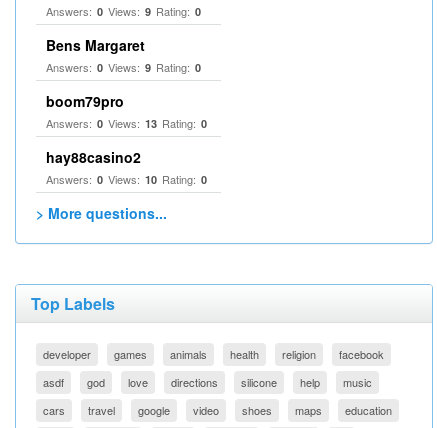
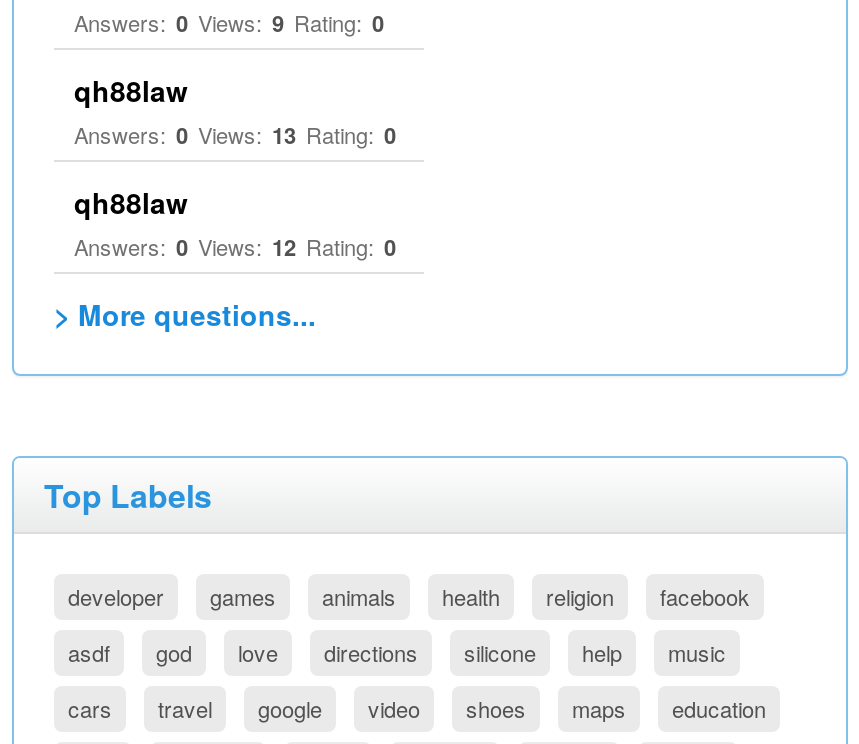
- Bens Margaret
- Answers: 0 Views: 9 Rating: 0
- boom79pro
+ qh88law

- hay88casino2
- Answers: 0 Views: 10 Rating: 0
+ qh88law
+ Answers: 0 Views: 12 Rating: 0
